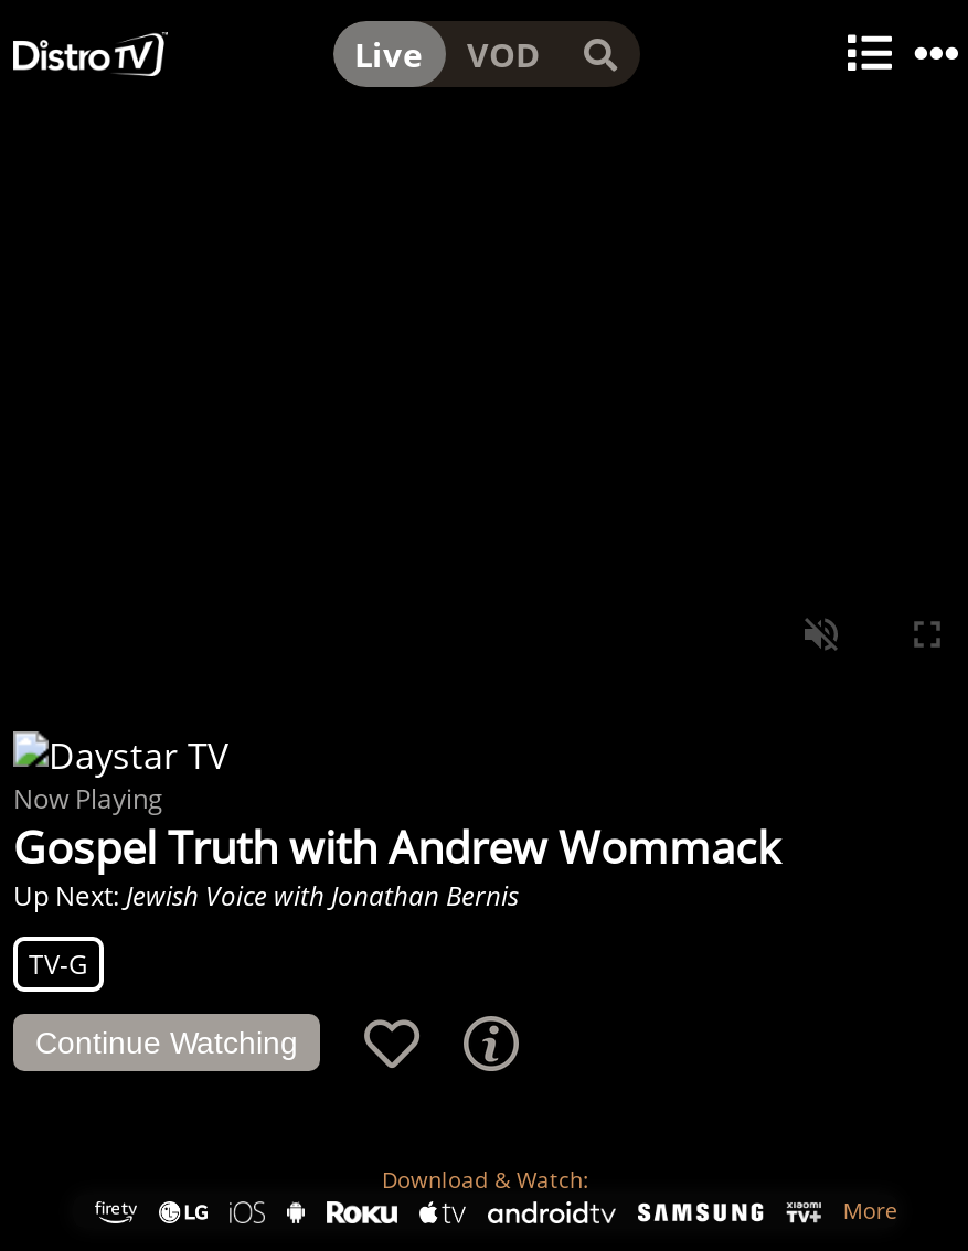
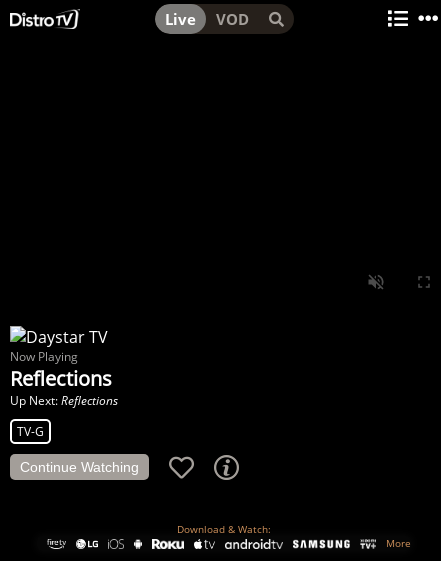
- Gospel Truth with Andrew Wommack
- Up Next: Jewish Voice with Jonathan Bernis
+ Reflections
+ Up Next: Reflections
